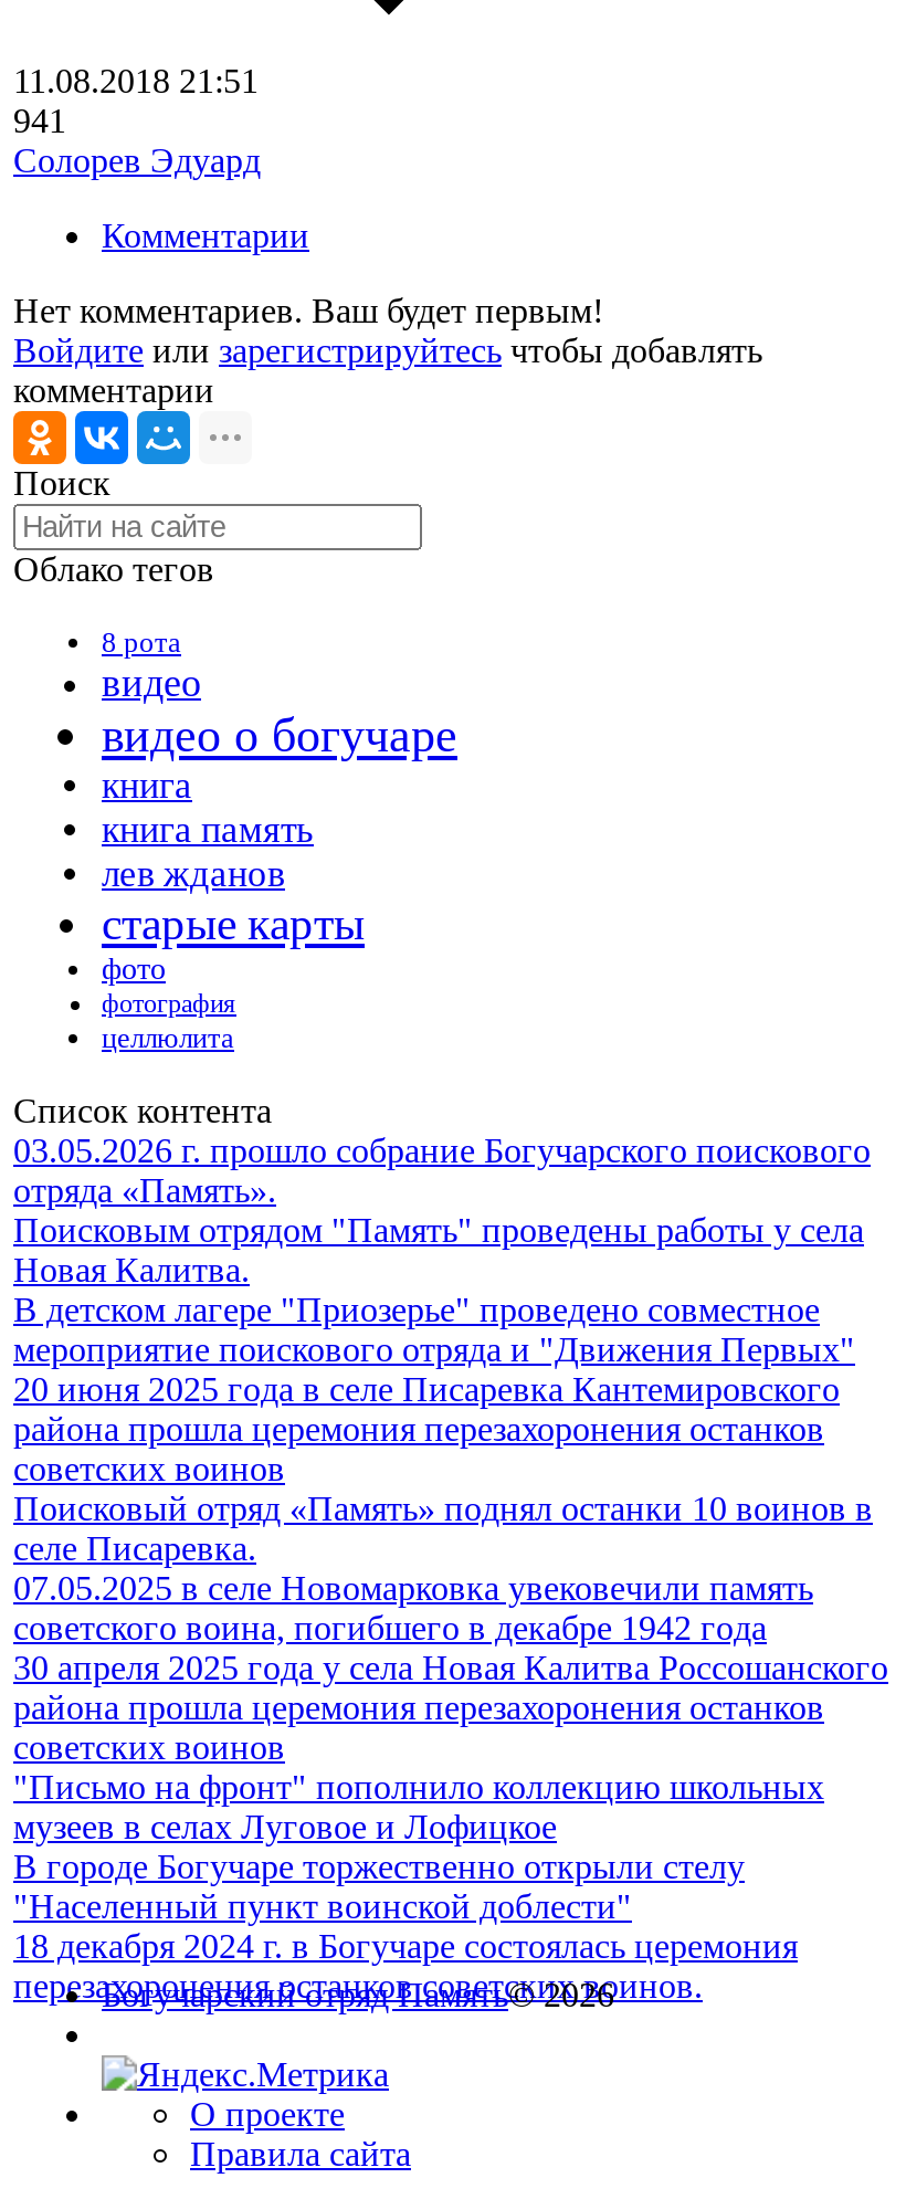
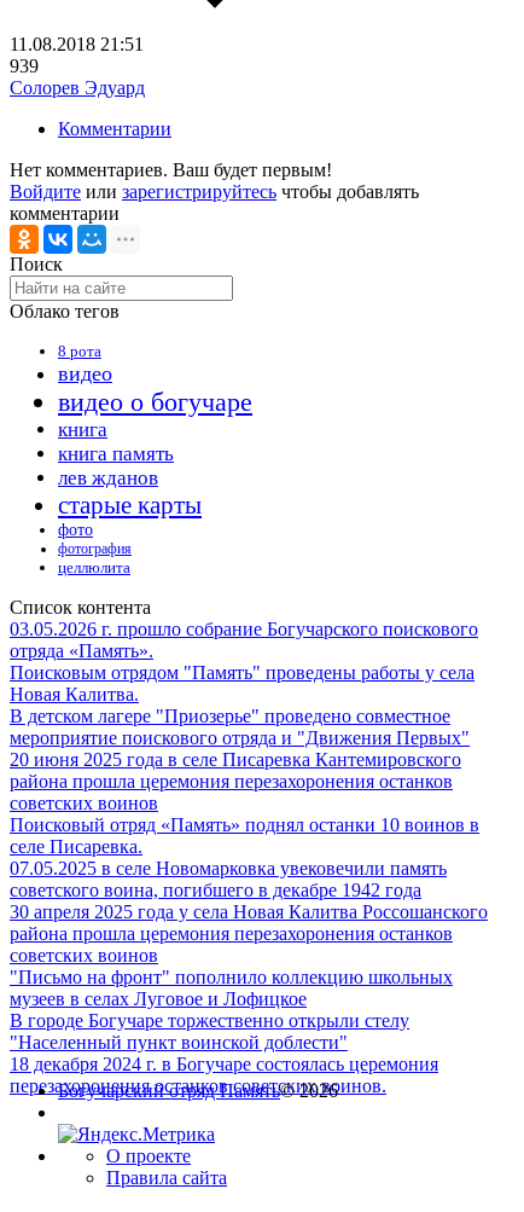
- 941
+ 939
